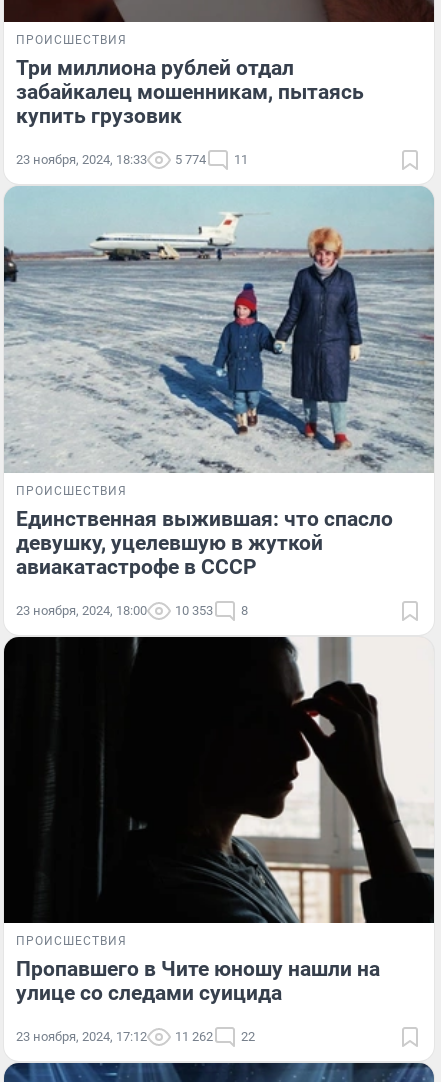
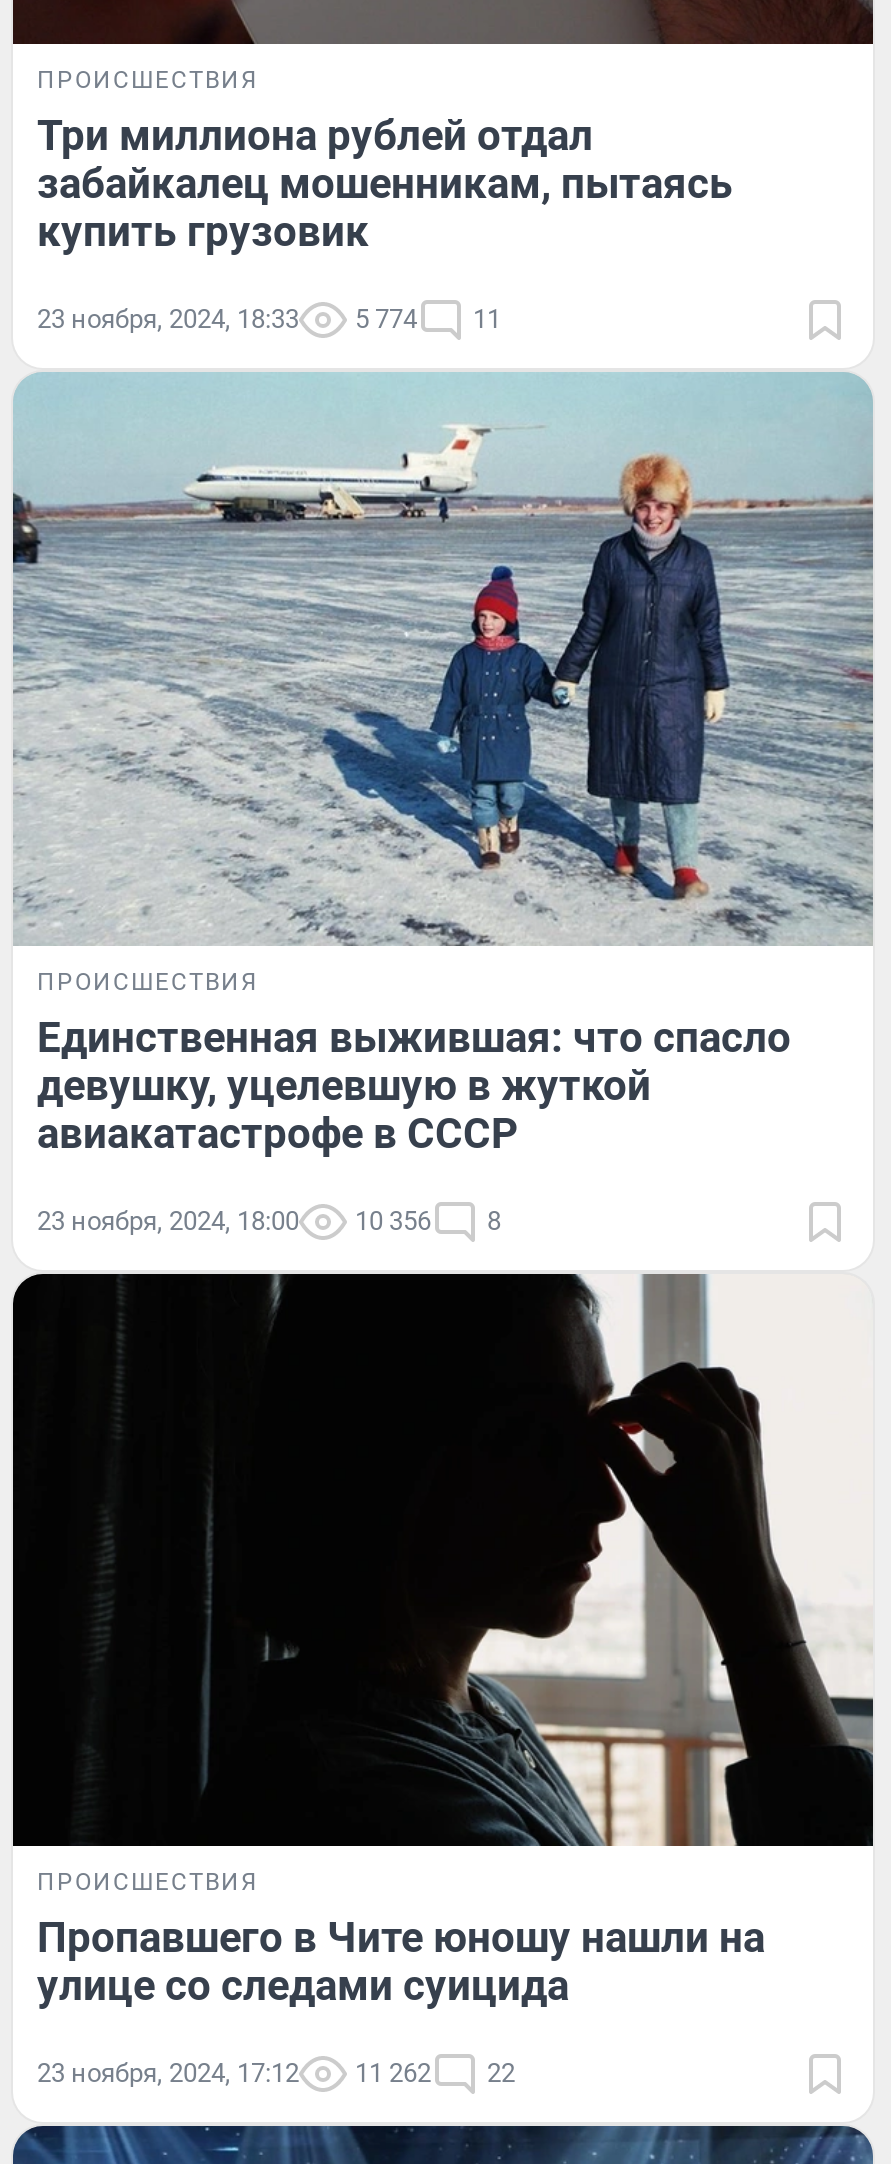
- 23 ноября, 2024, 18:00 10 353 8
+ 23 ноября, 2024, 18:00 10 356 8
